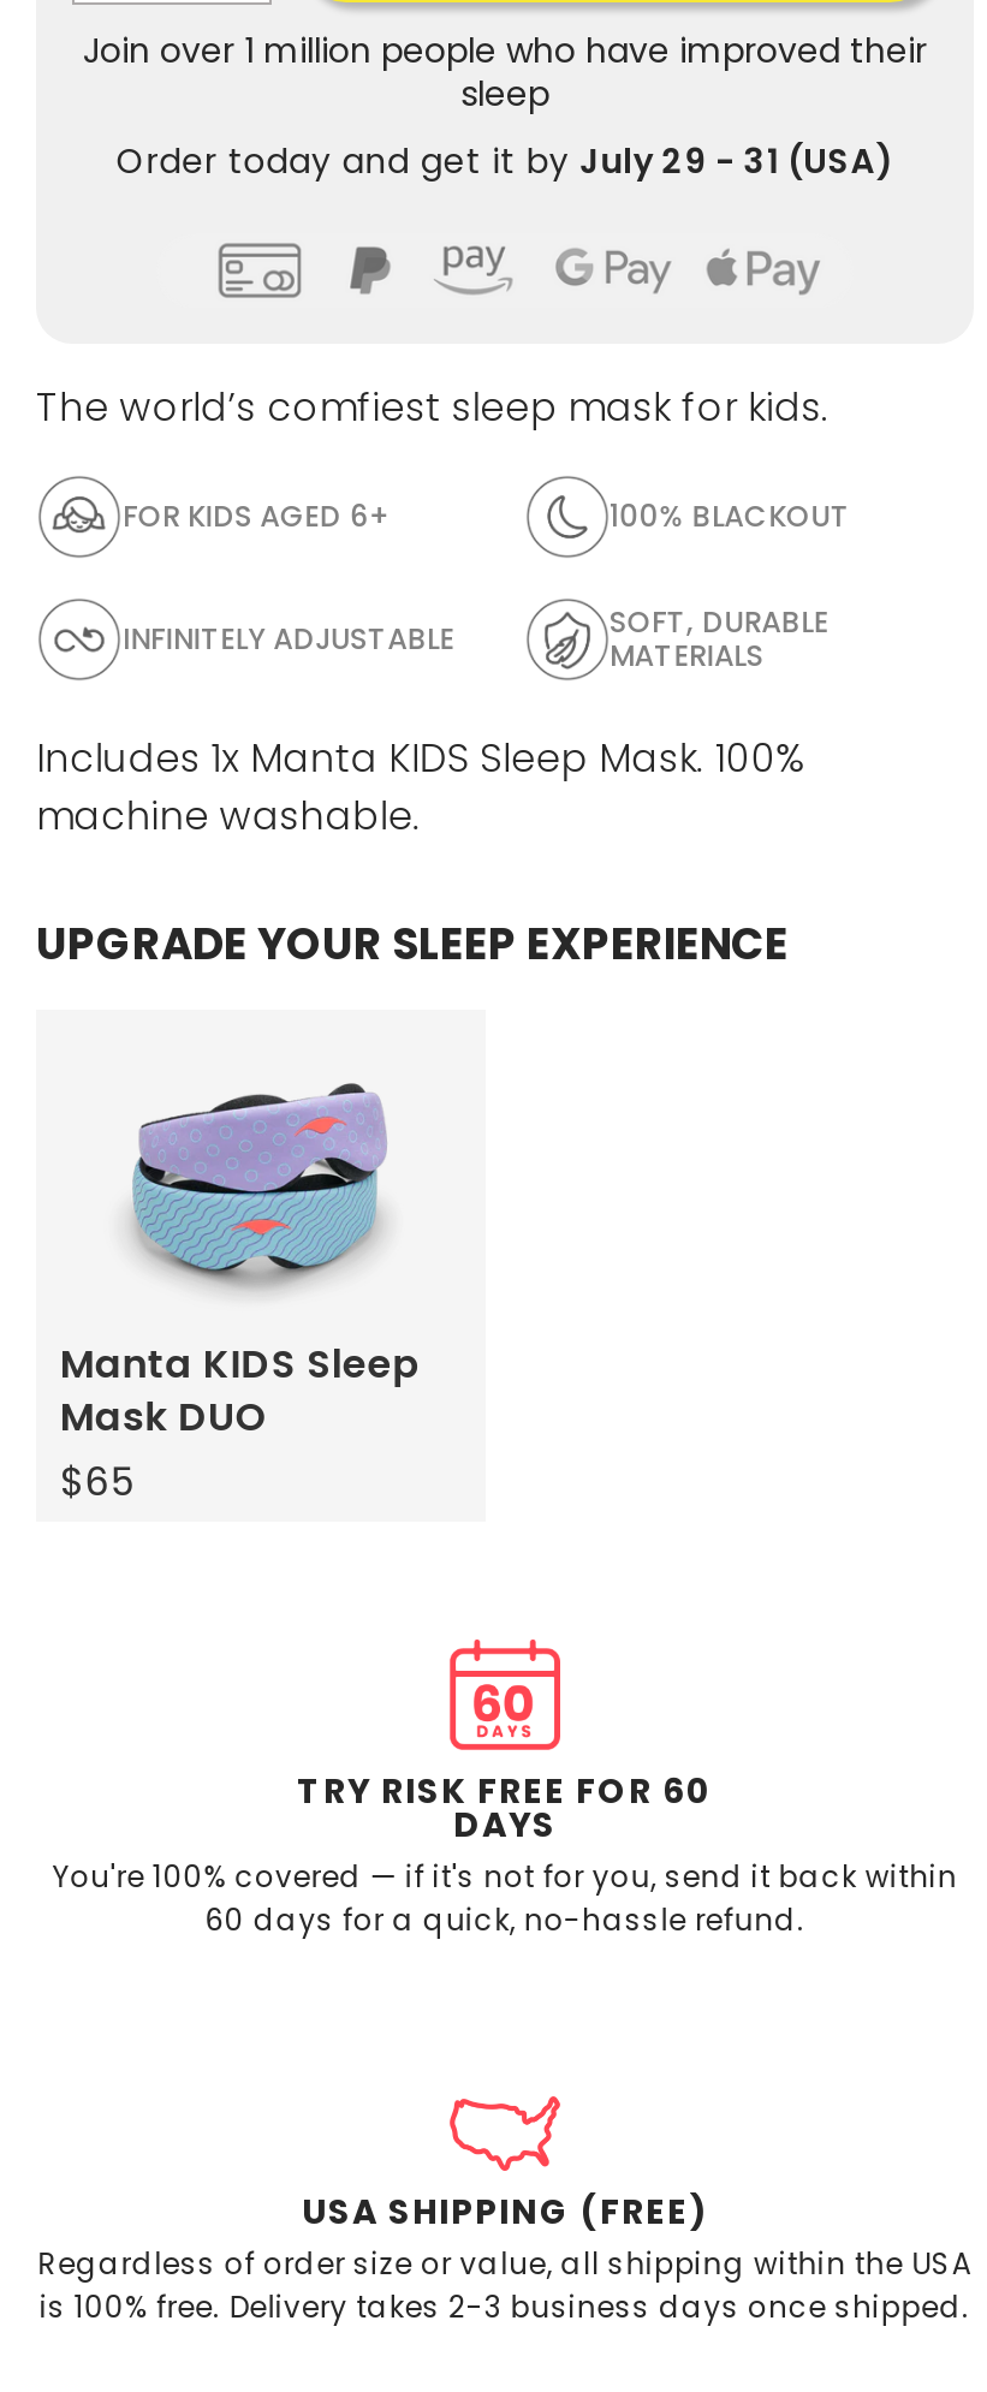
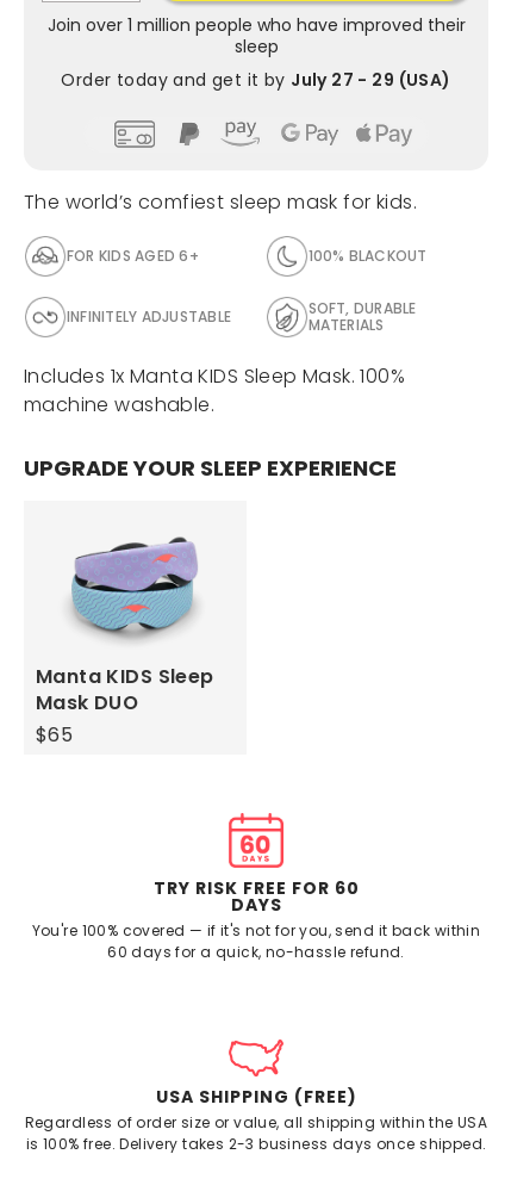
- Order today and get it by July 29 - 31 (USA)
+ Order today and get it by July 27 - 29 (USA)
